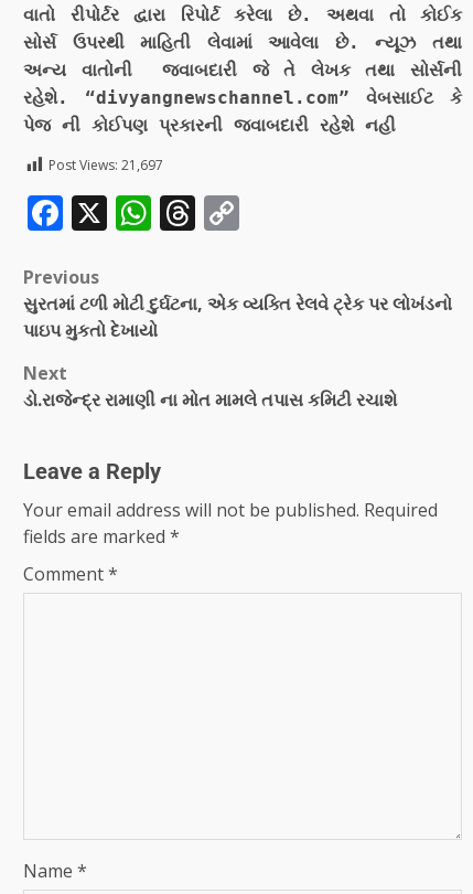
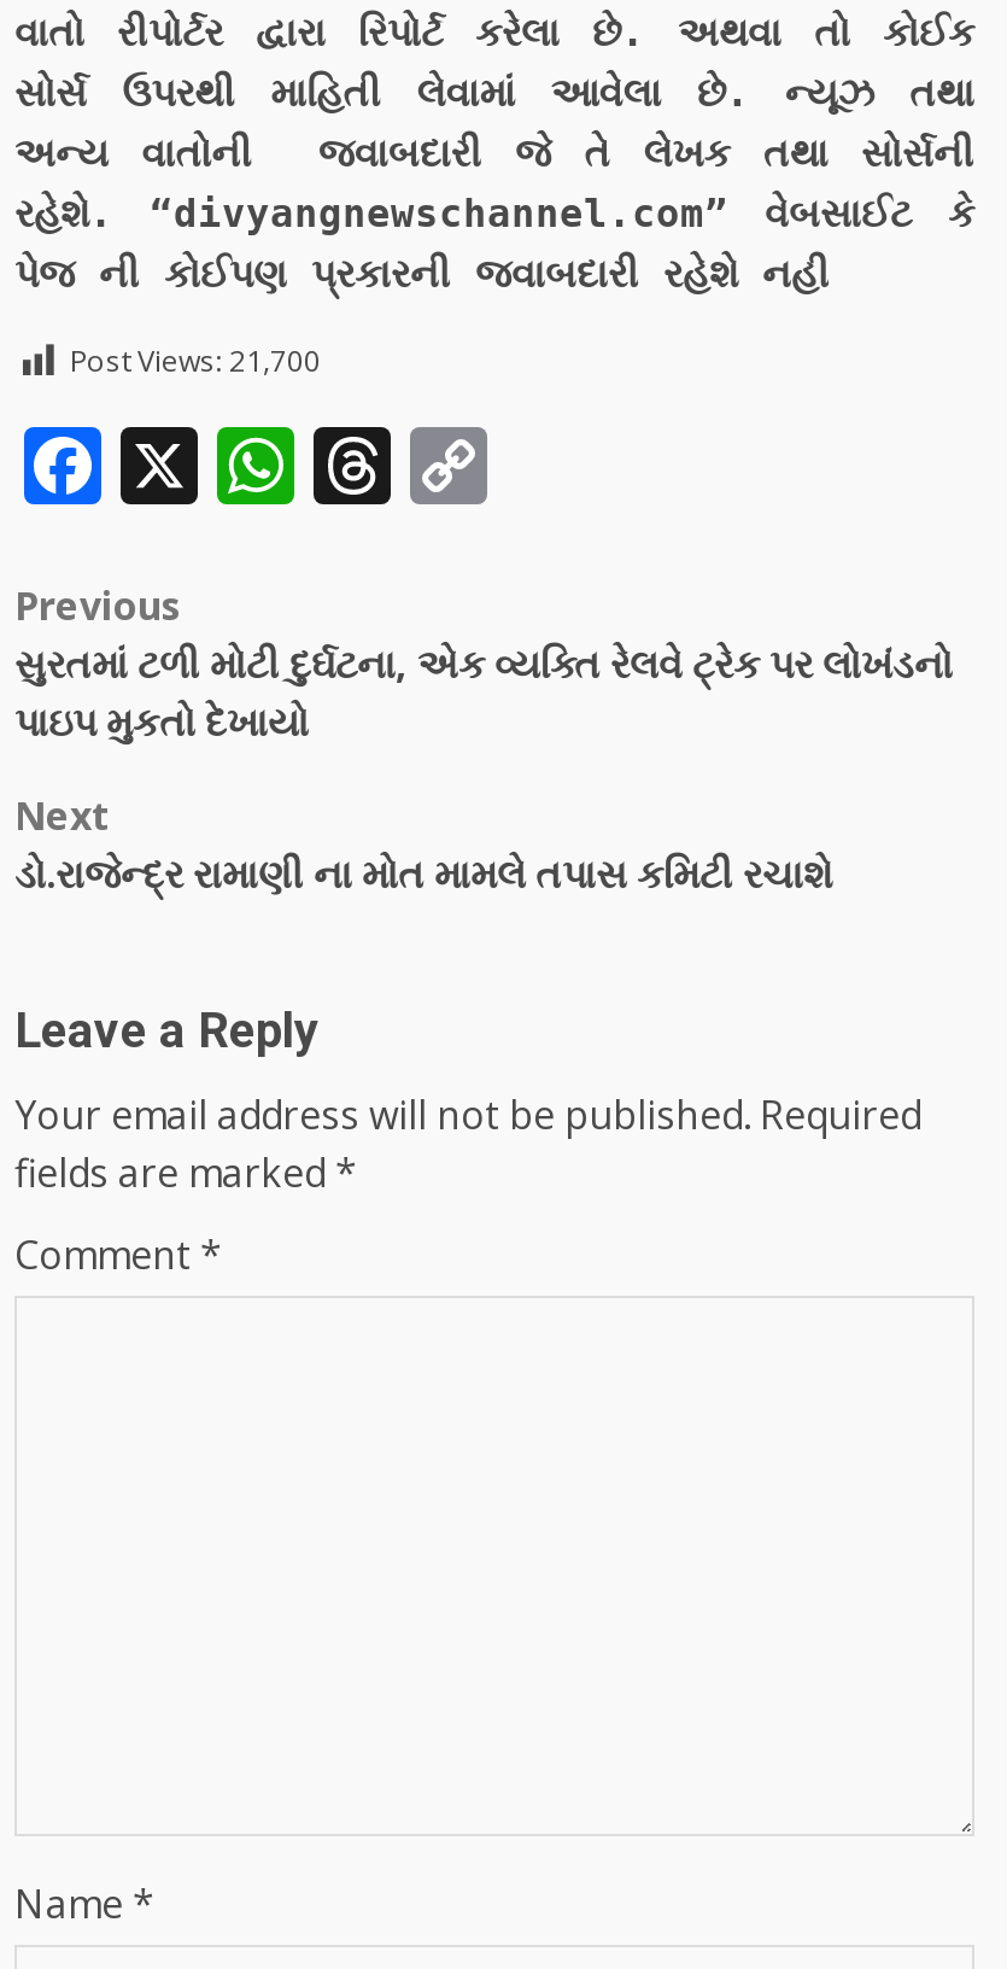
- Post Views: 21,697
+ Post Views: 21,700
